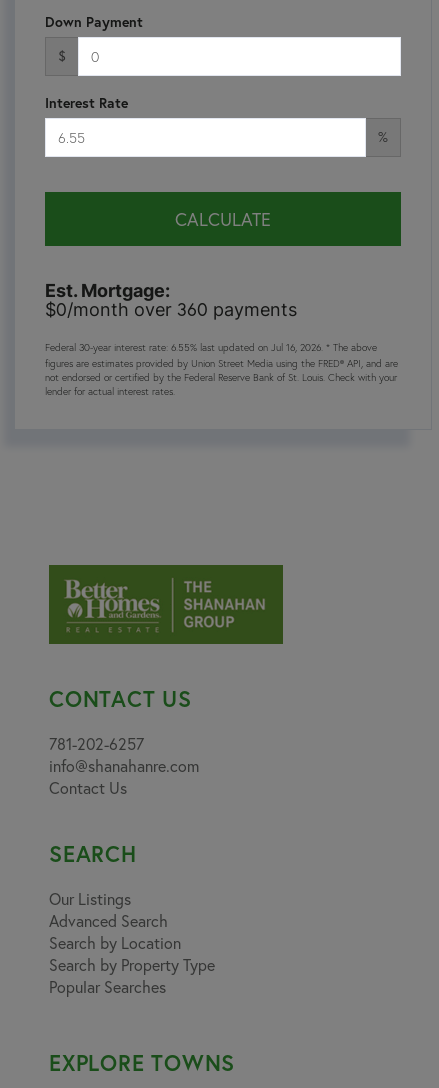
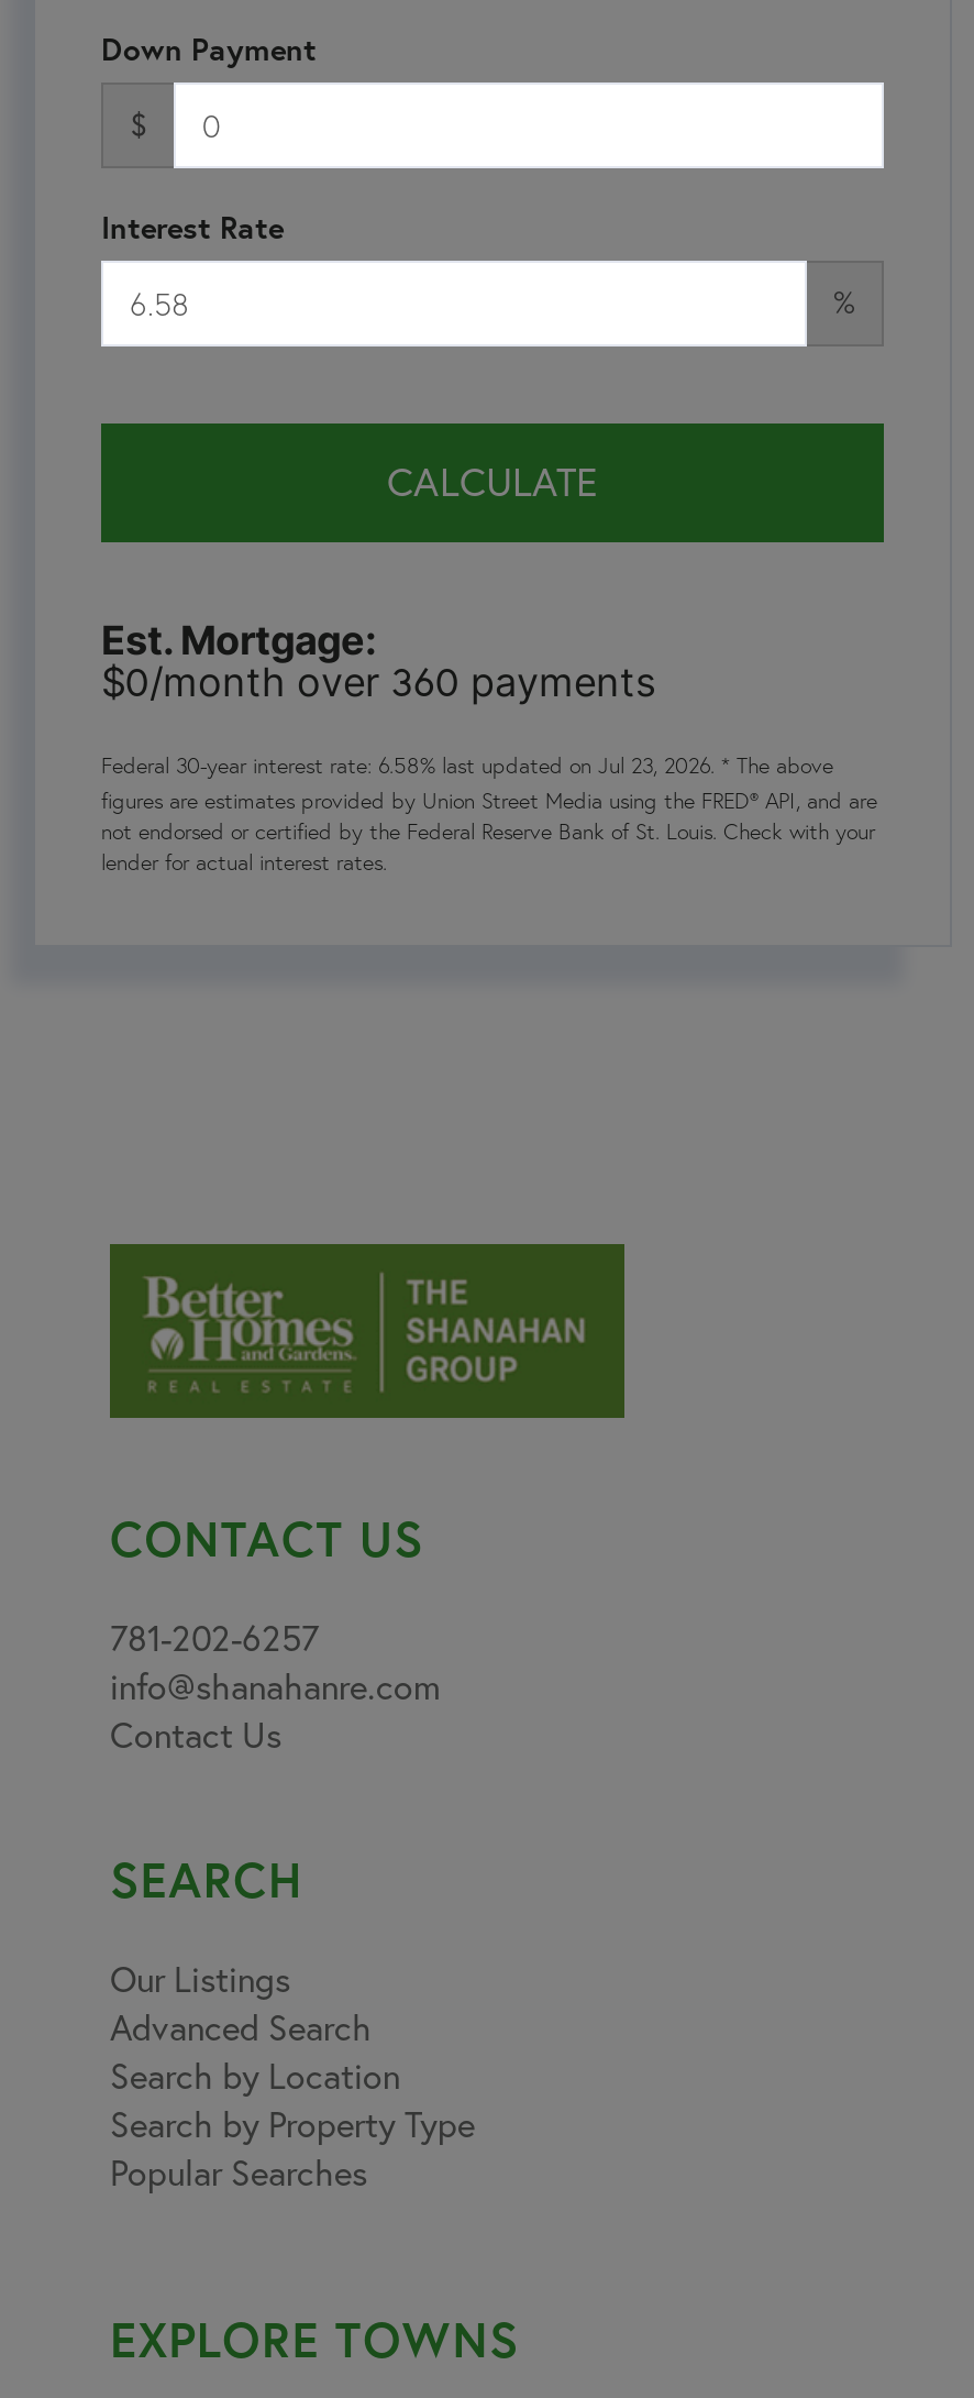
- Federal 30-year interest rate: 6.55% last updated on Jul 16, 2026. * The above
+ Federal 30-year interest rate: 6.58% last updated on Jul 23, 2026. * The above
